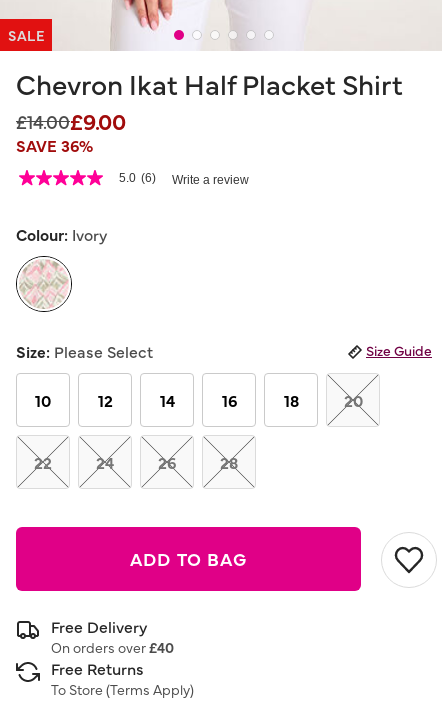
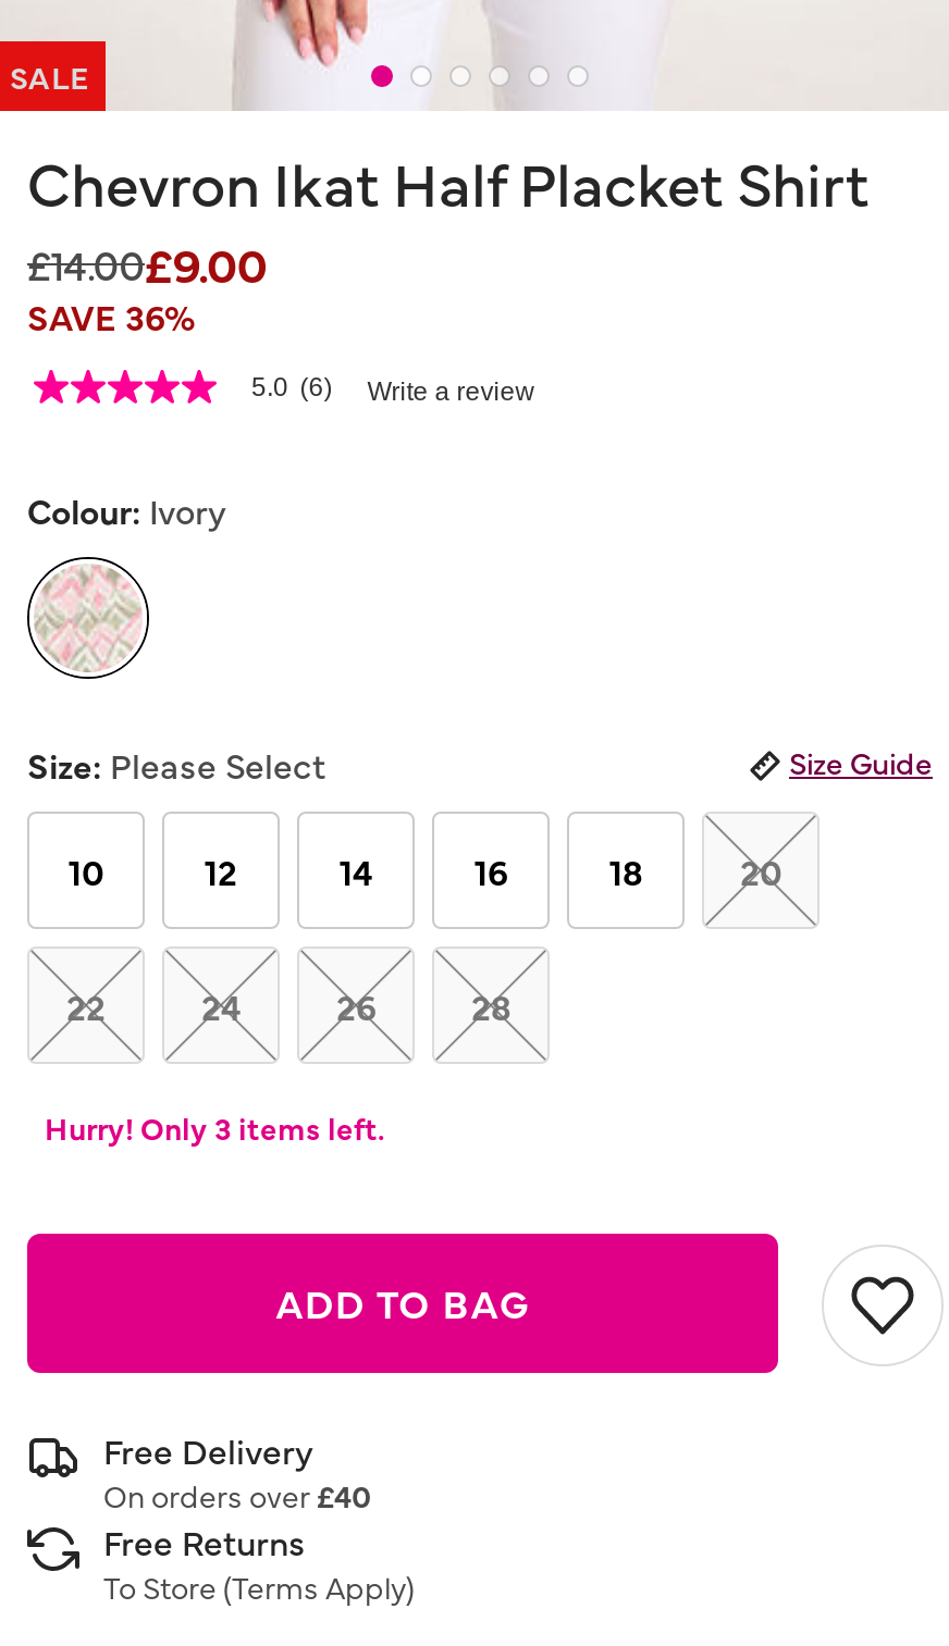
+ Hurry! Only 3 items left.
